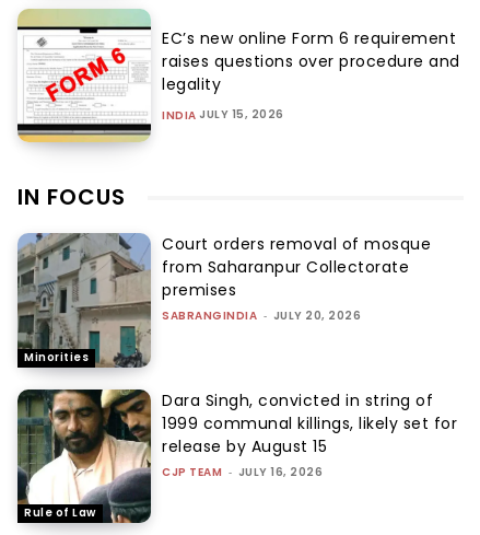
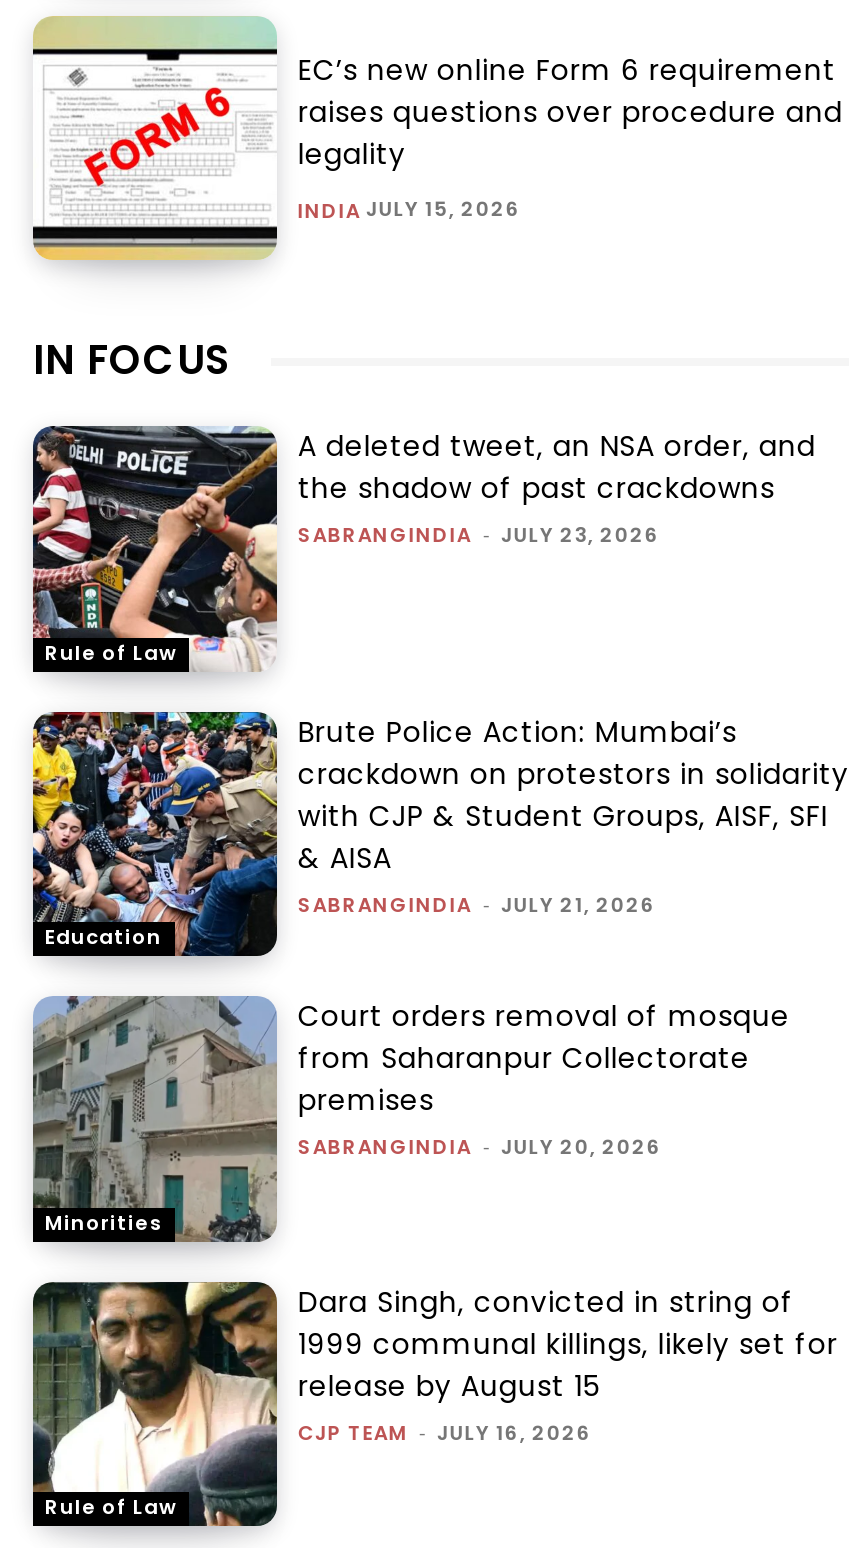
+ [image]
+ Rule of Law

+ [image]
+ Education

+ A deleted tweet, an NSA order, and
+ the shadow of past crackdowns
+ SABRANGINDIA - JULY 23, 2026

+ Brute Police Action: Mumbai’s
+ crackdown on protestors in solidarity
+ with CJP & Student Groups, AISF, SFI
+ & AISA
+ SABRANGINDIA - JULY 21, 2026
